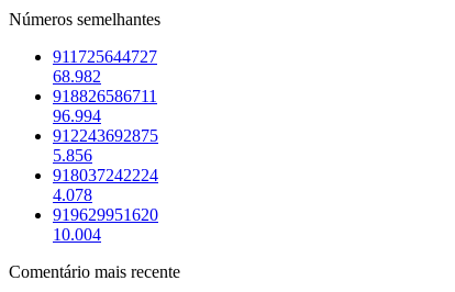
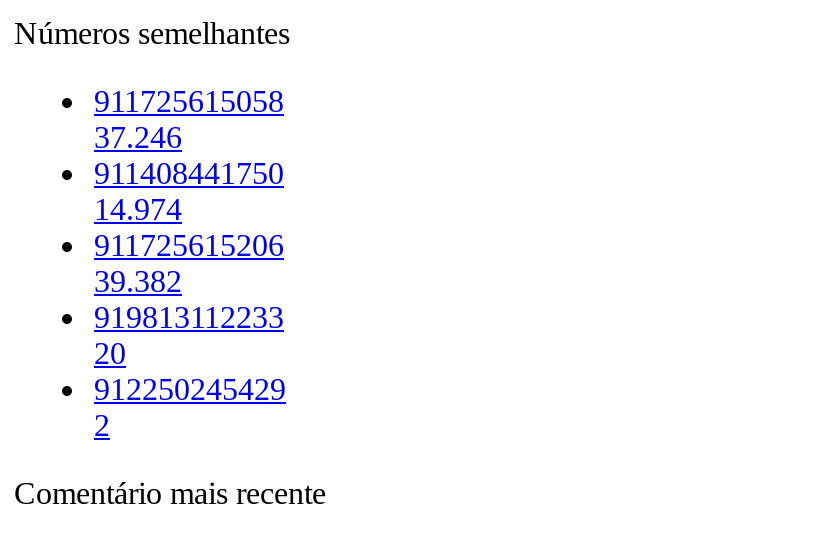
- 911725644727
+ 911725615058

- 68.982
+ 37.246

- 918826586711
+ 911408441750

- 96.994
+ 14.974

- 912243692875
+ 911725615206

- 5.856
+ 39.382

- 918037242224
+ 919813112233

- 4.078
+ 20

- 919629951620
+ 912250245429

- 10.004
+ 2
